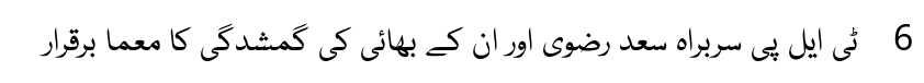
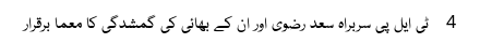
- 6 ٹی ایل پی سربراہ سعد رضوی اور ان کے بھائی کی گمشدگی کا معما برقرار
+ 4 ٹی ایل پی سربراہ سعد رضوی اور ان کے بھائی کی گمشدگی کا معما برقرار
